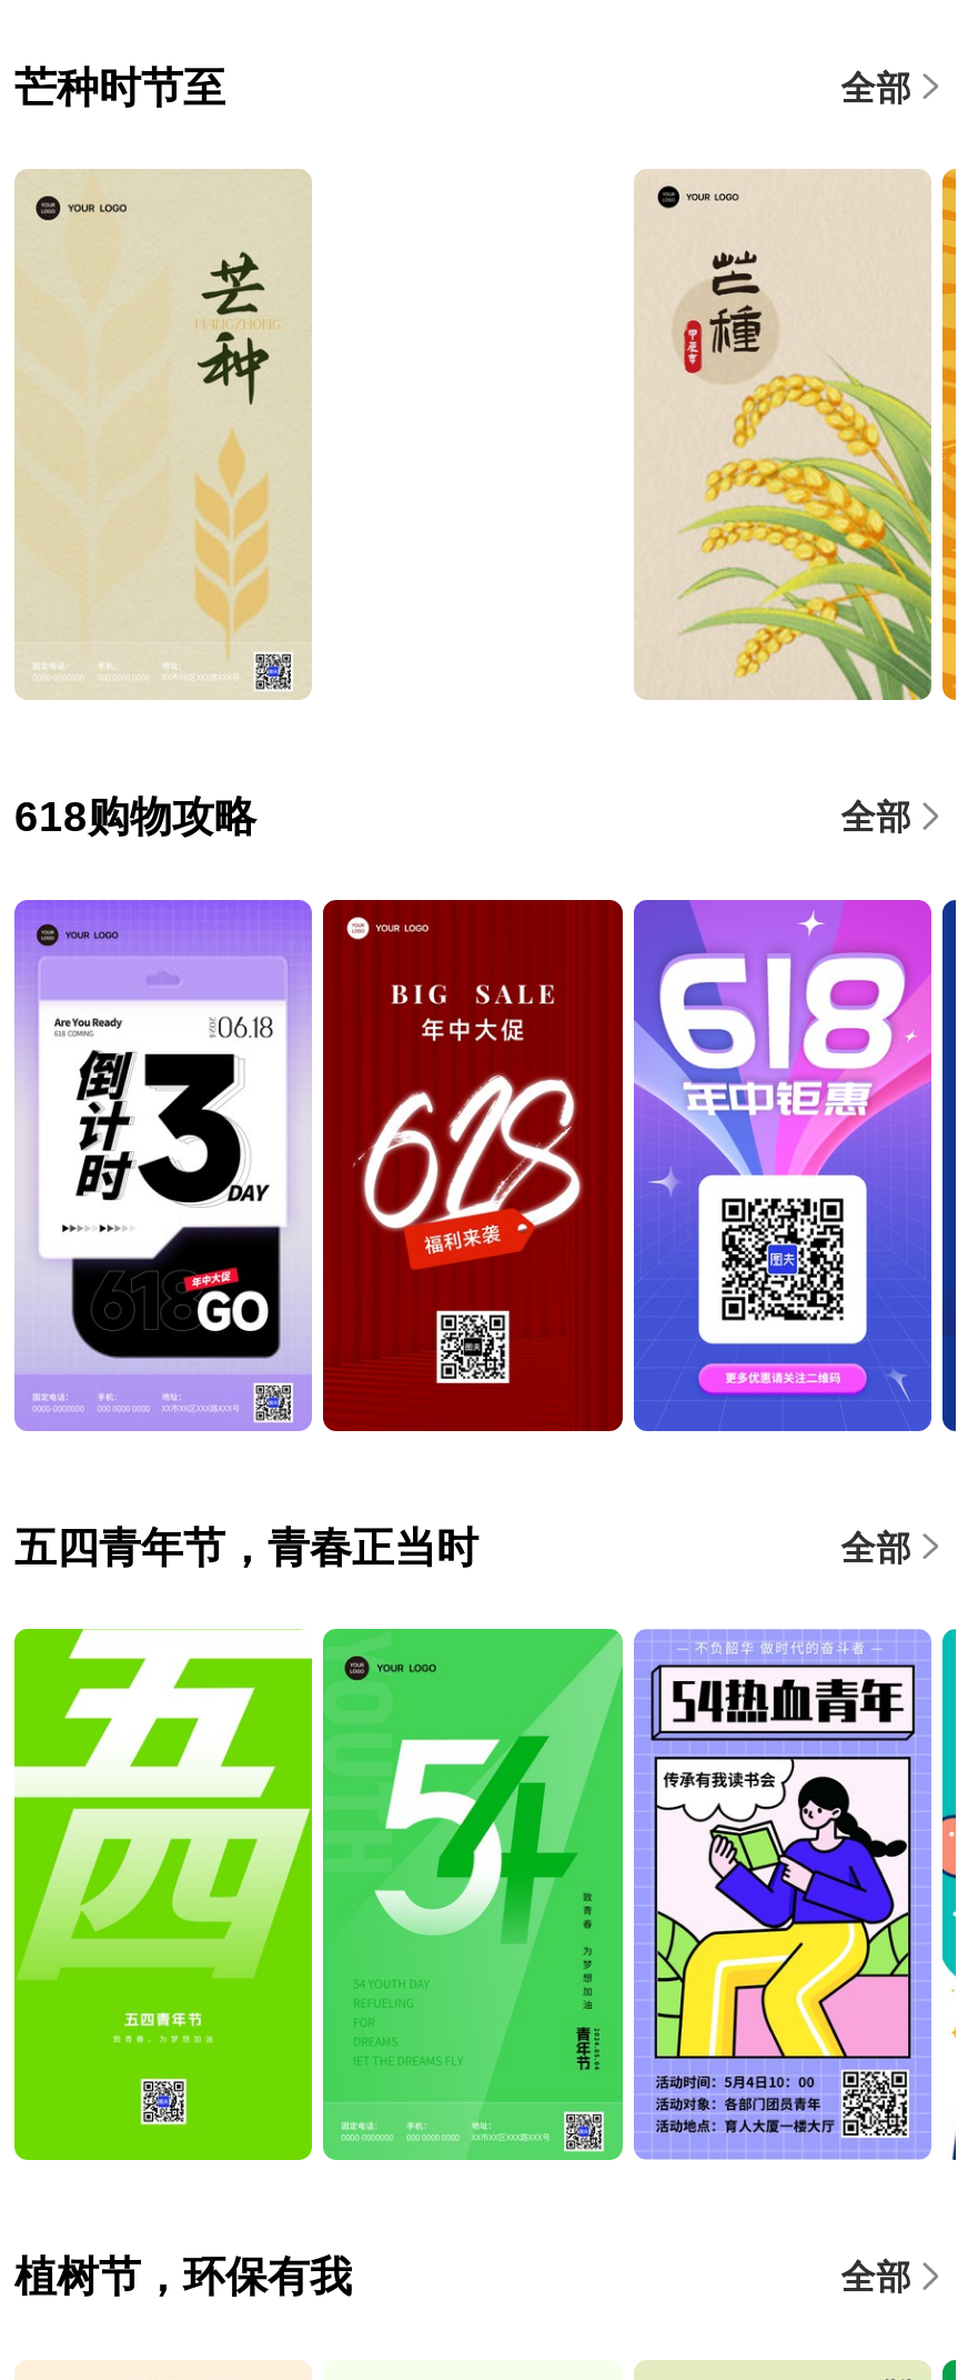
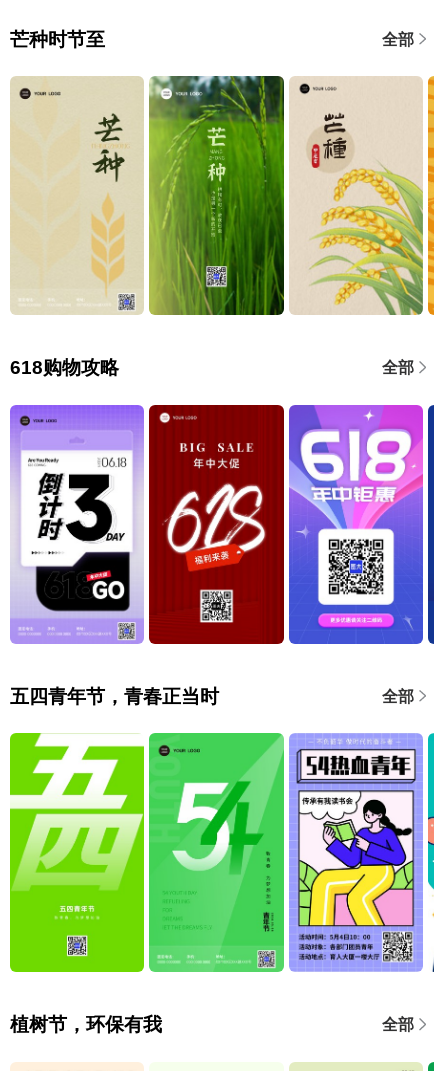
+ [image]
